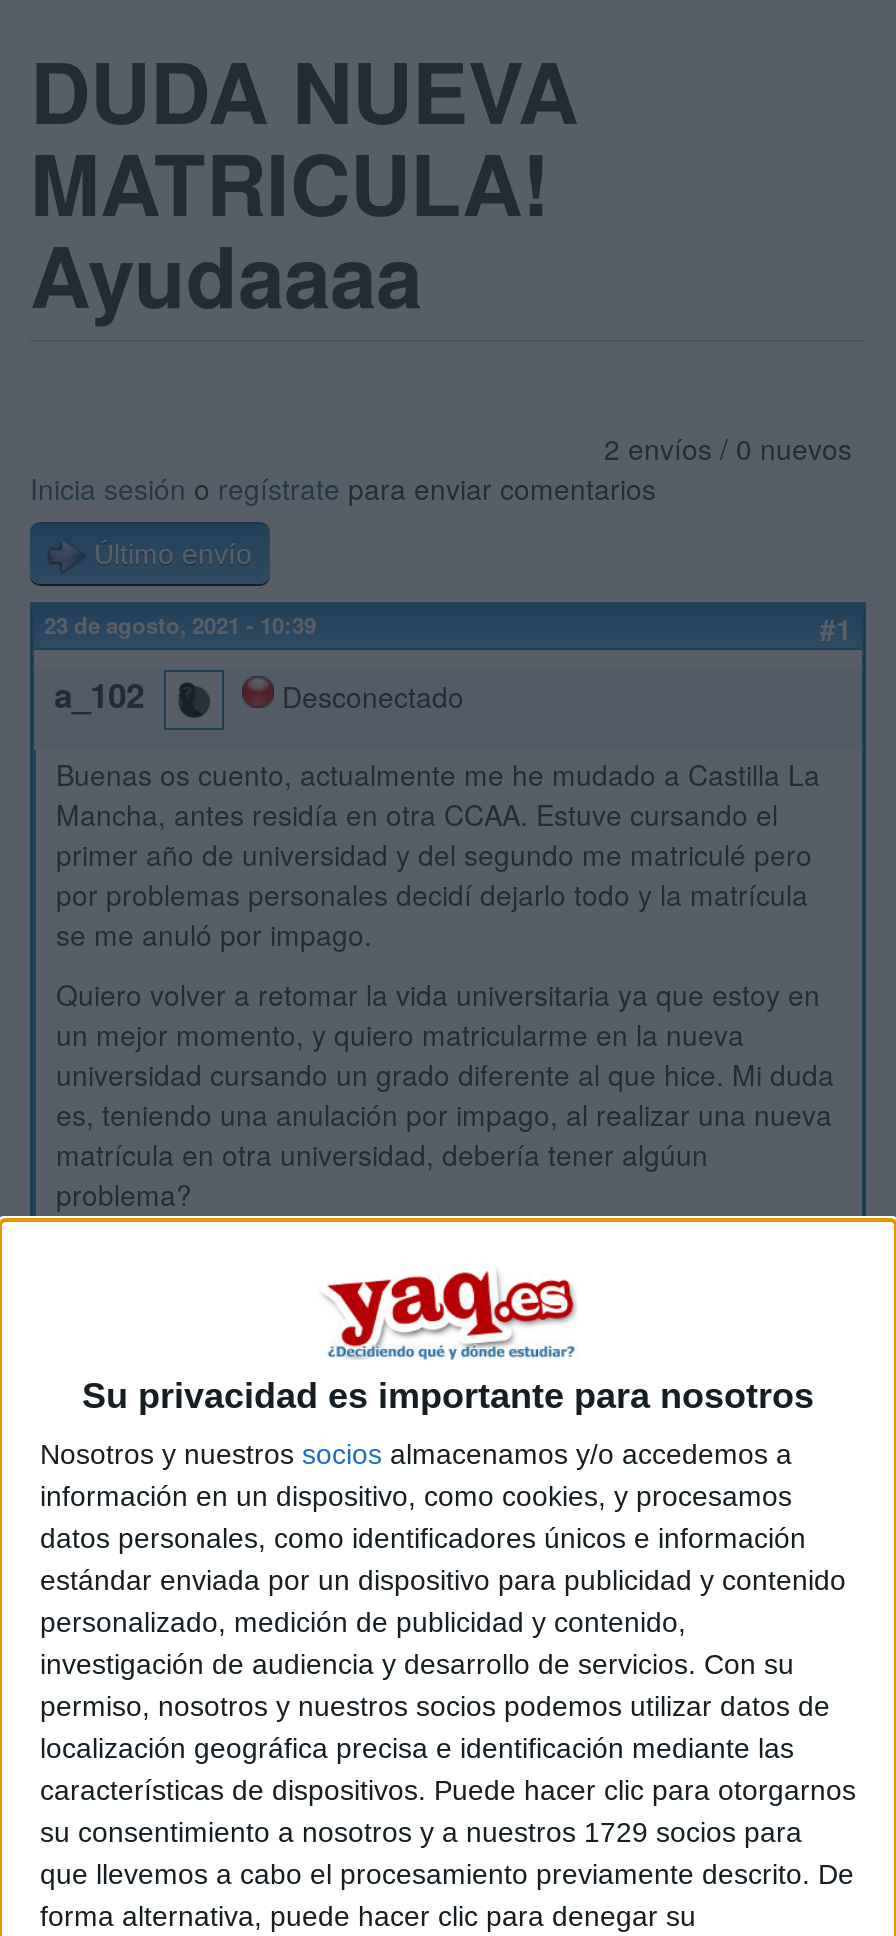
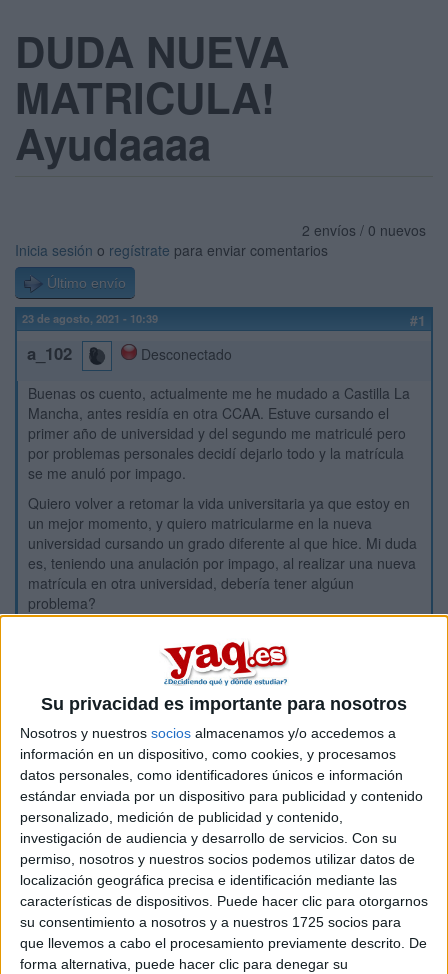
- su consentimiento a nosotros y a nuestros 1729 socios para
+ su consentimiento a nosotros y a nuestros 1725 socios para
